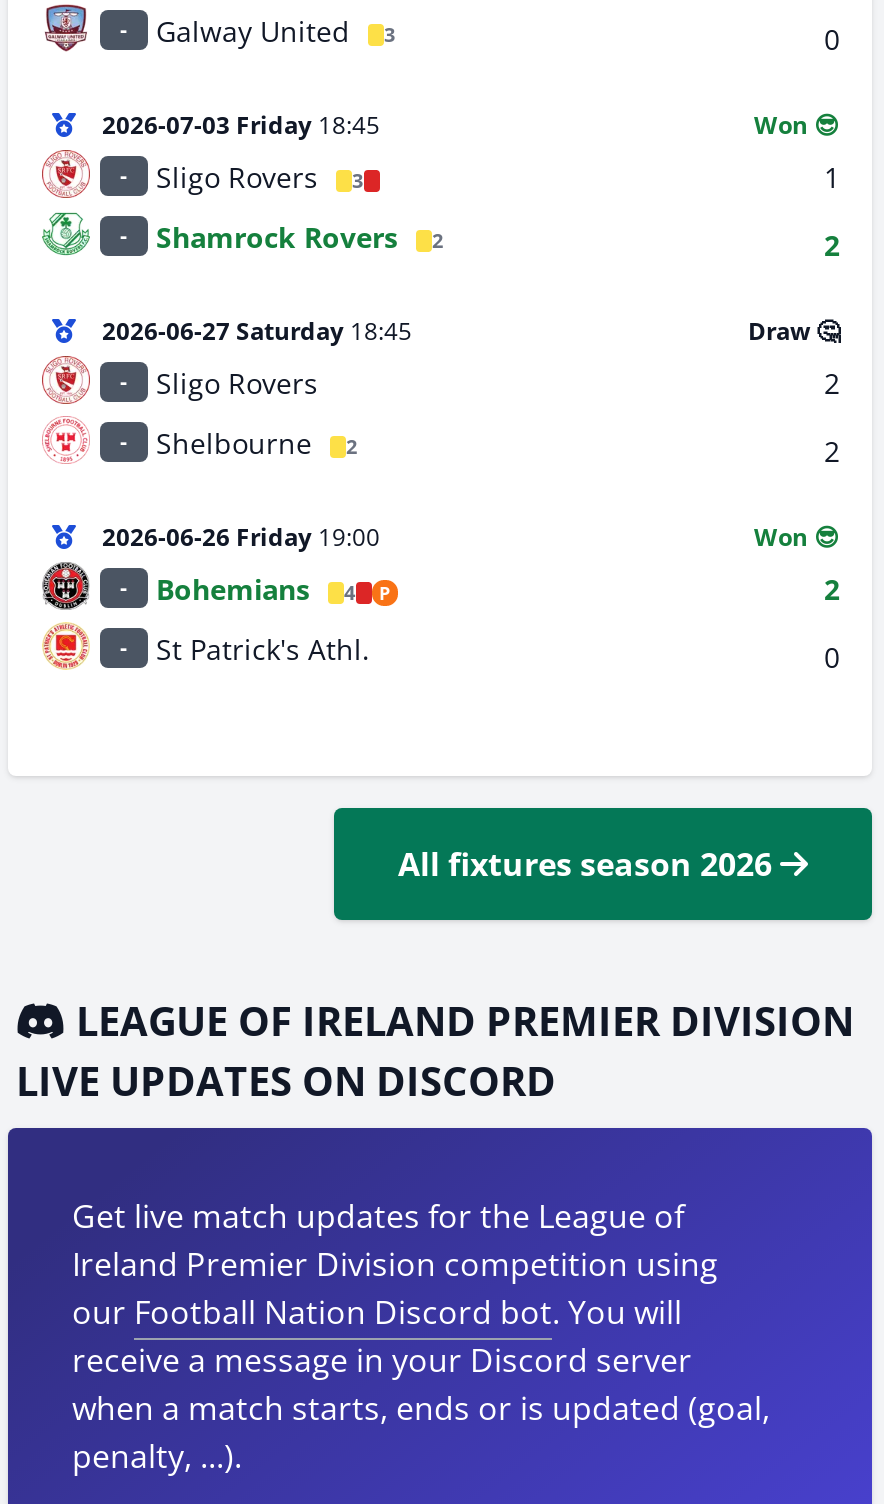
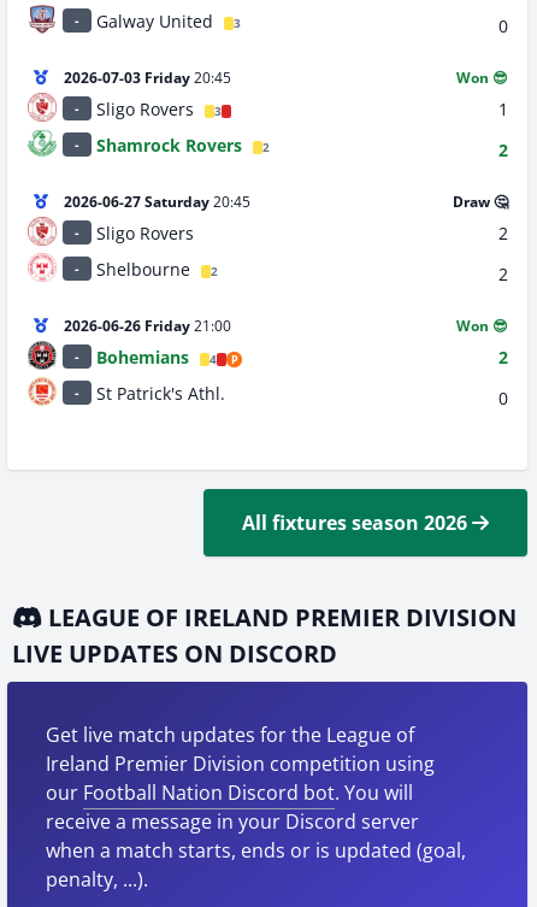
- 2026-07-03 Friday 18:45
+ 2026-07-03 Friday 20:45

- 2026-06-27 Saturday 18:45
+ 2026-06-27 Saturday 20:45

- 2026-06-26 Friday 19:00
+ 2026-06-26 Friday 21:00
